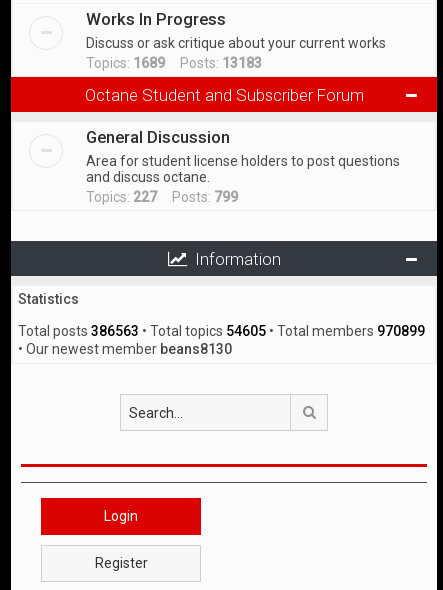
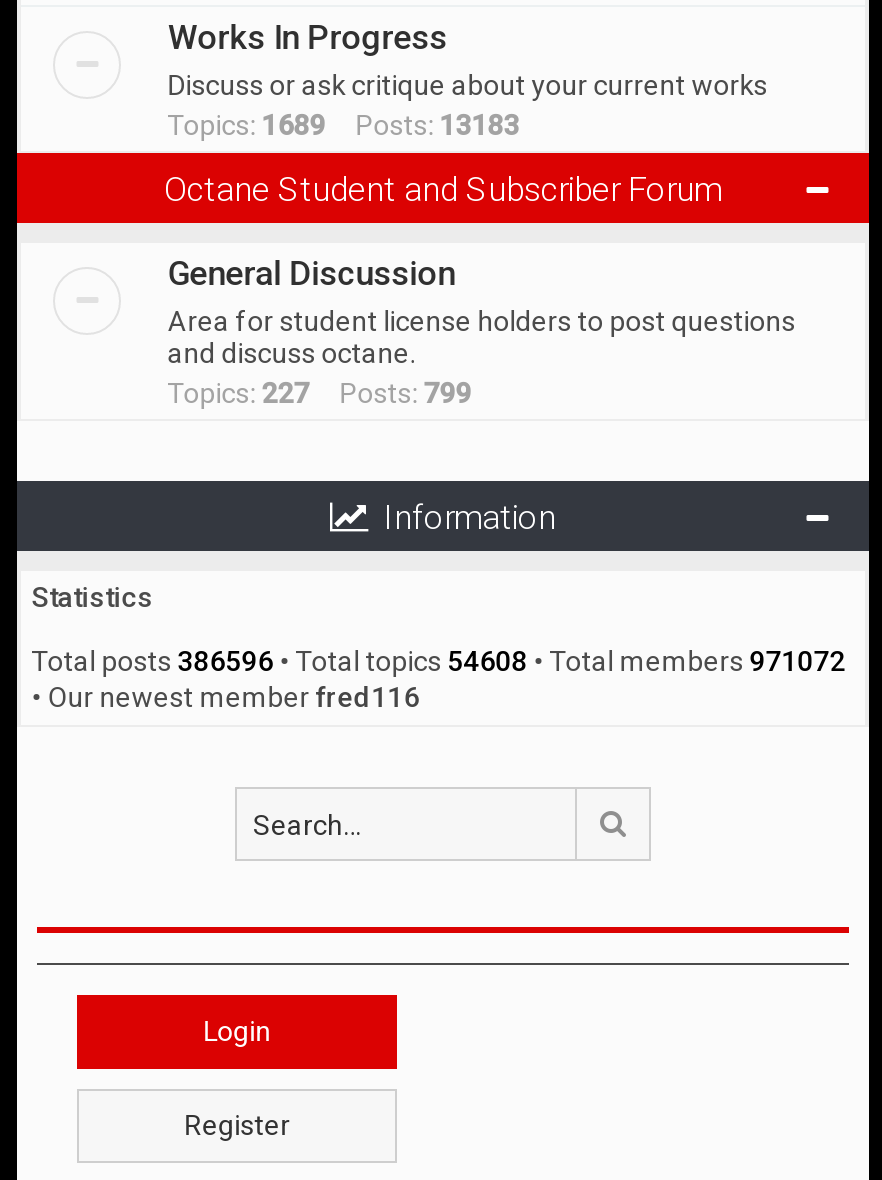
- Total posts 386563 • Total topics 54605 • Total members 970899
+ Total posts 386596 • Total topics 54608 • Total members 971072

- • Our newest member beans8130
+ • Our newest member fred116
